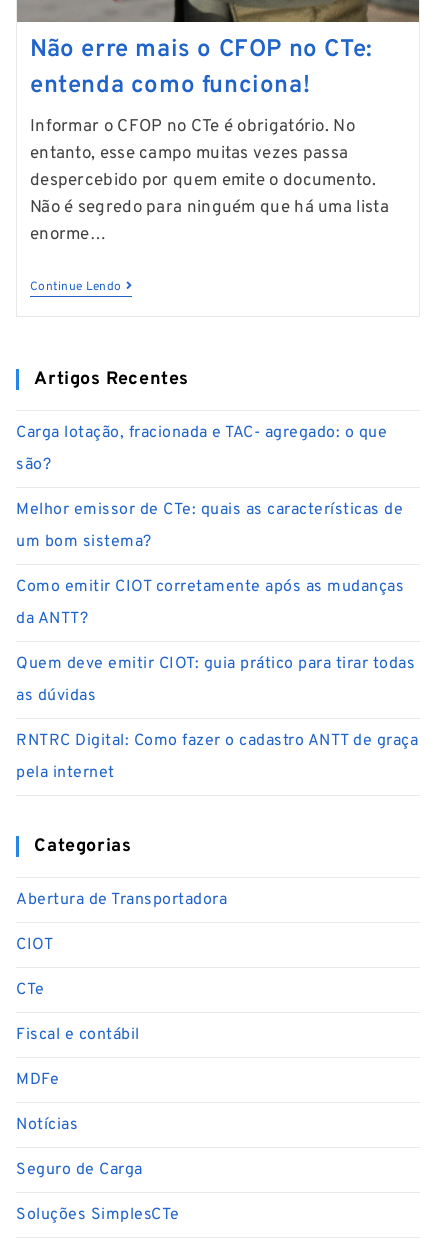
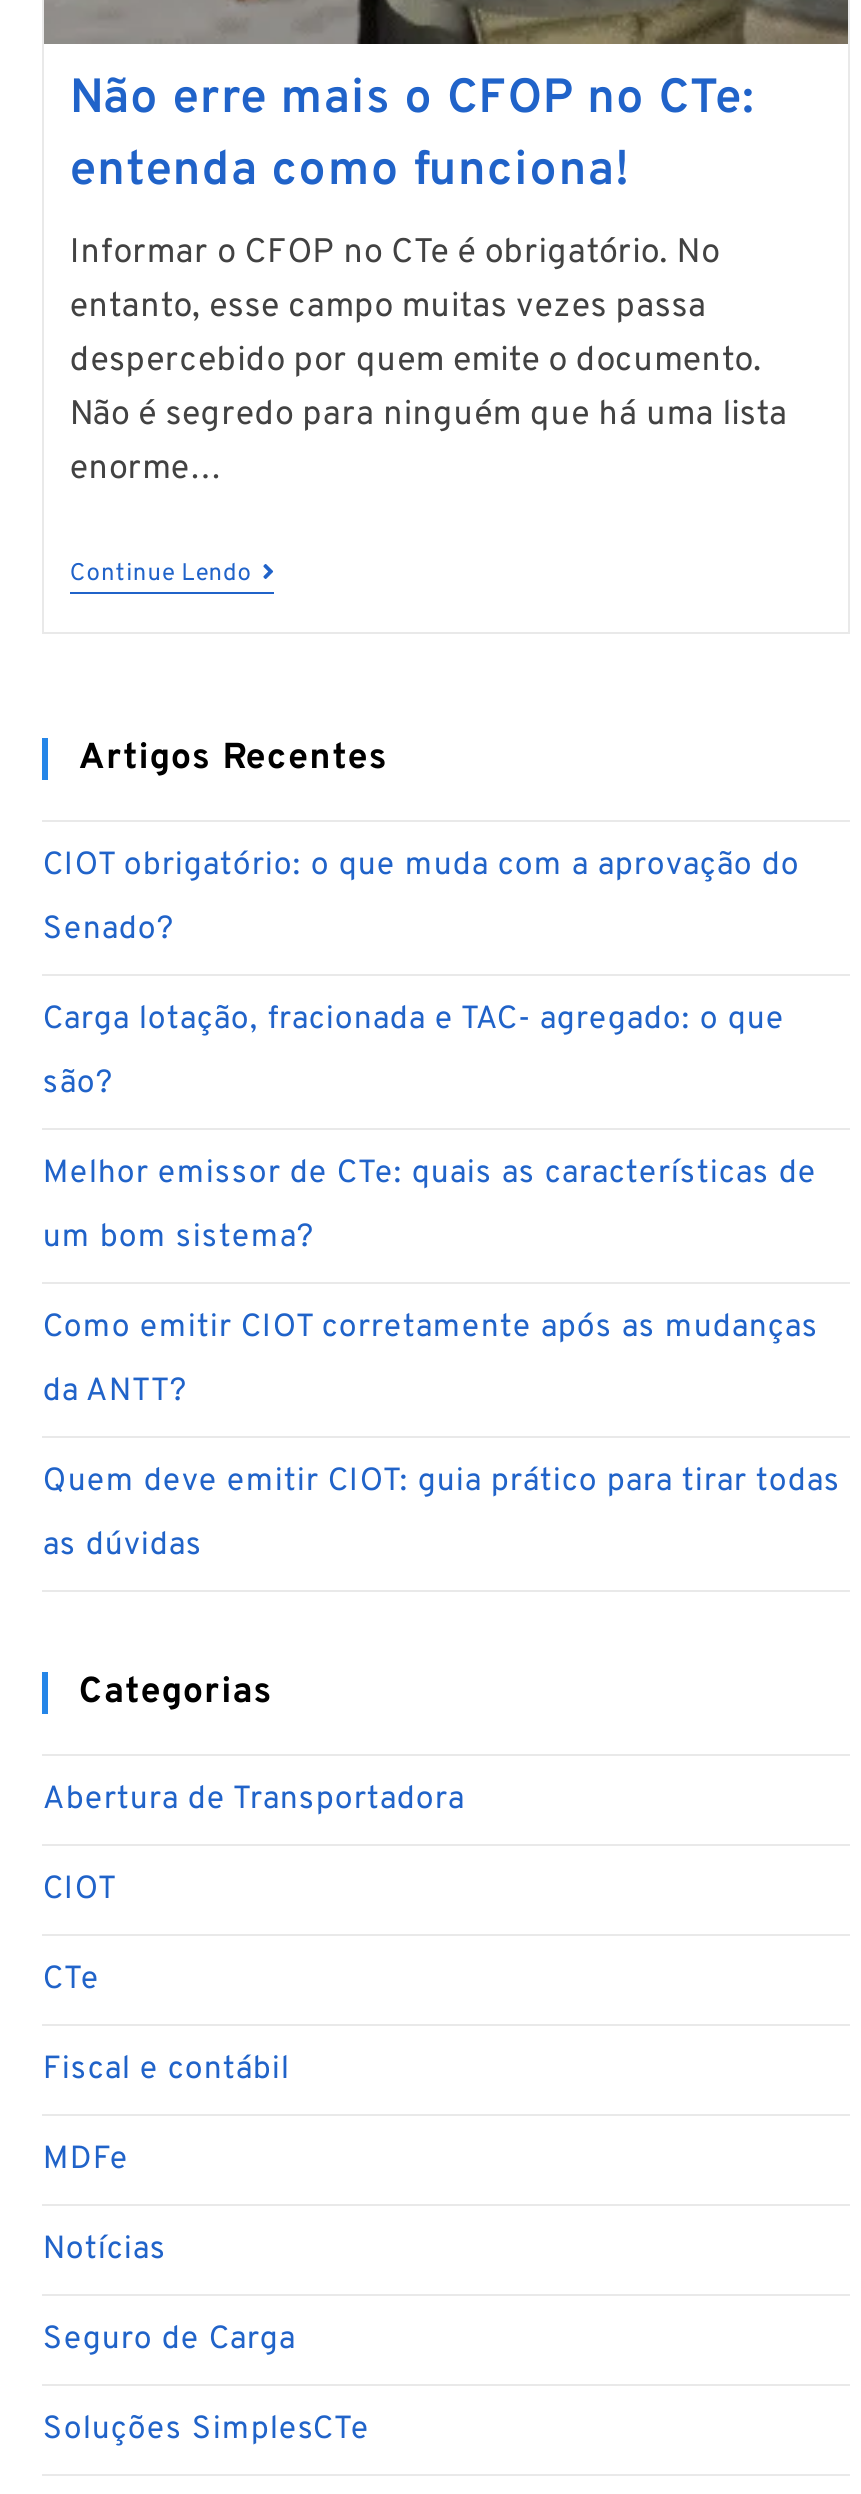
+ CIOT obrigatório: o que muda com a aprovação do
+ Senado?

moved down: Carga lotação, fracionada e TAC- agregado: o que | são? | Melhor emissor de CTe: quais as características de | um bom sistema? | Como emitir CIOT corretamente após as mudanças | da ANTT? | Quem deve emitir CIOT: guia prático para tirar todas | as dúvidas

- RNTRC Digital: Como fazer o cadastro ANTT de graça
- pela internet
